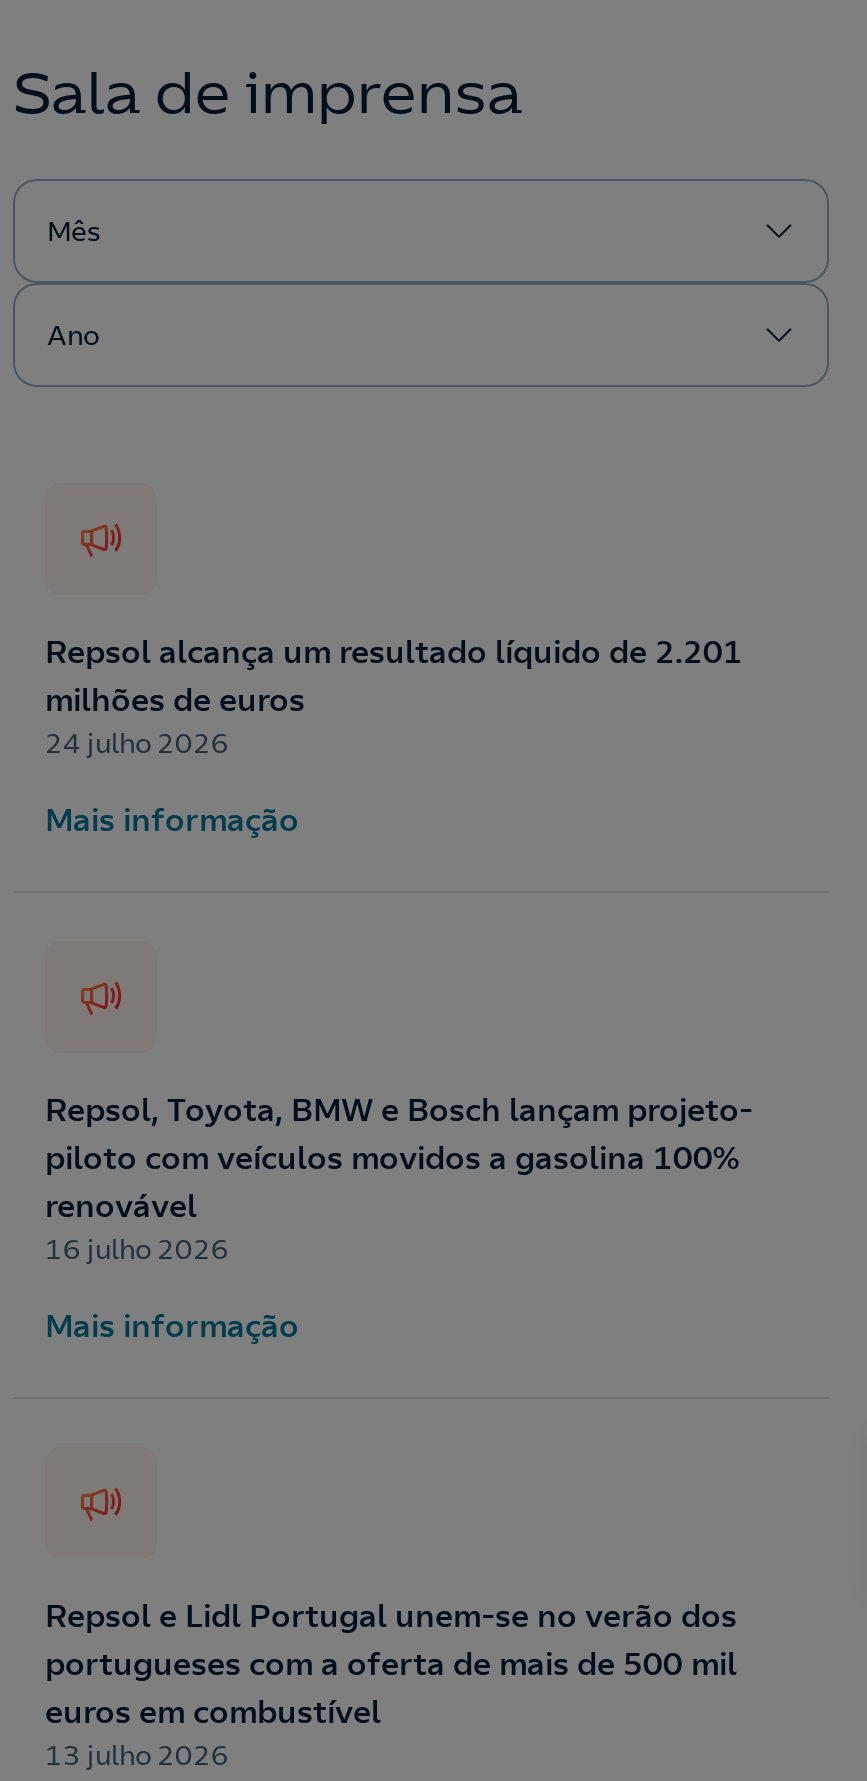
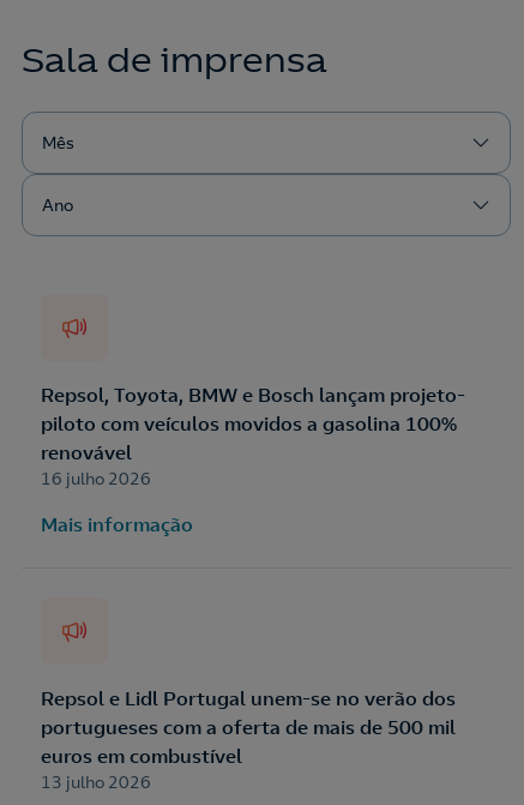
- Repsol alcança um resultado líquido de 2.201
- milhões de euros
- 24 julho 2026
- Mais informação
